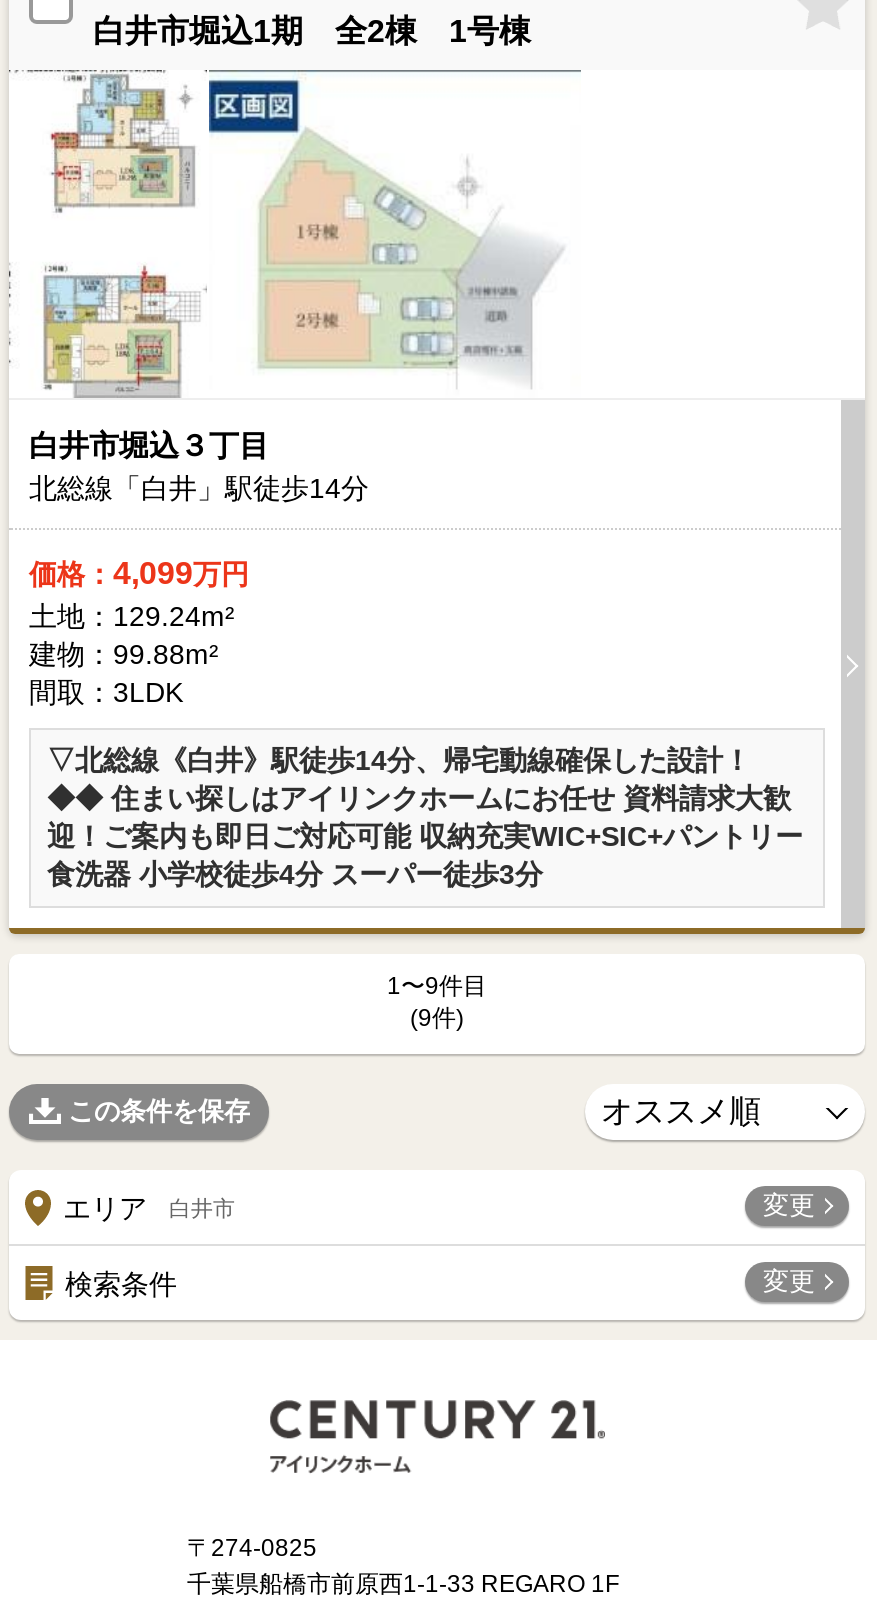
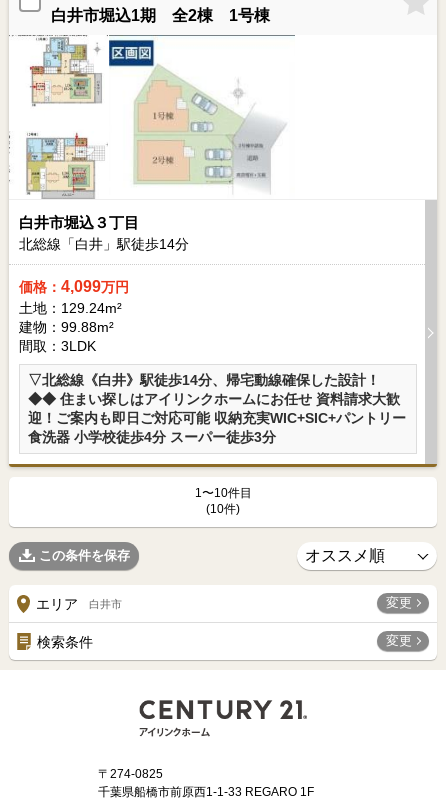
- 1〜9件目
+ 1〜10件目

- (9件)
+ (10件)
